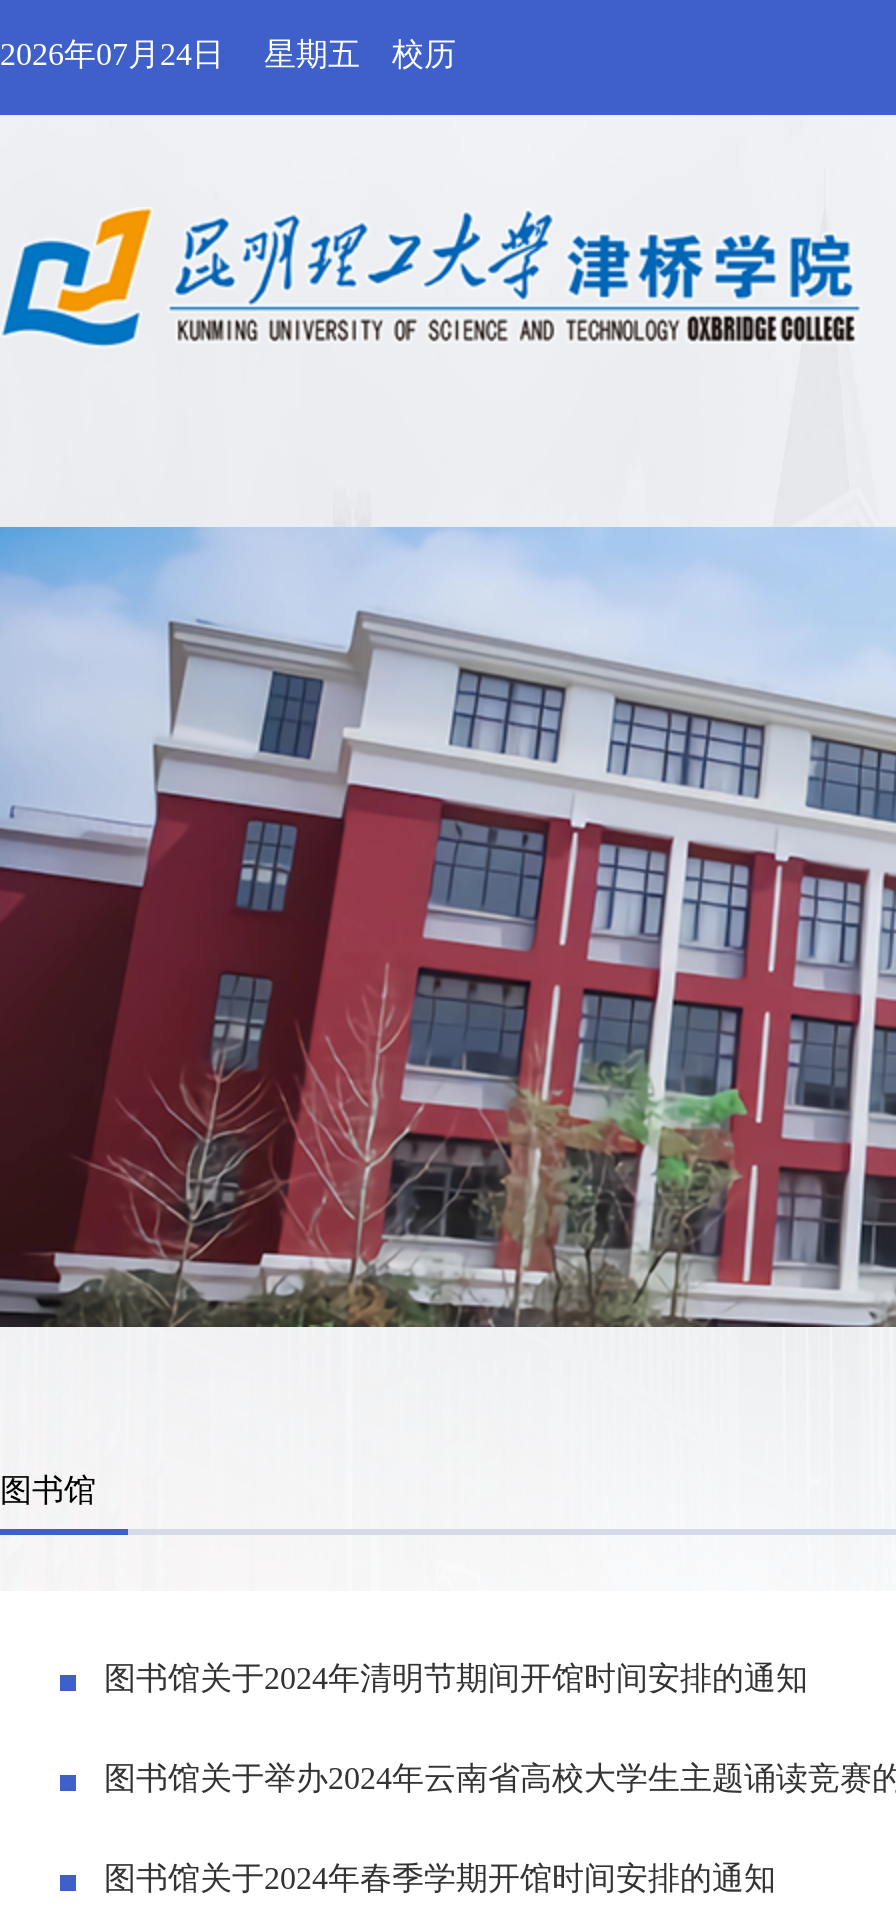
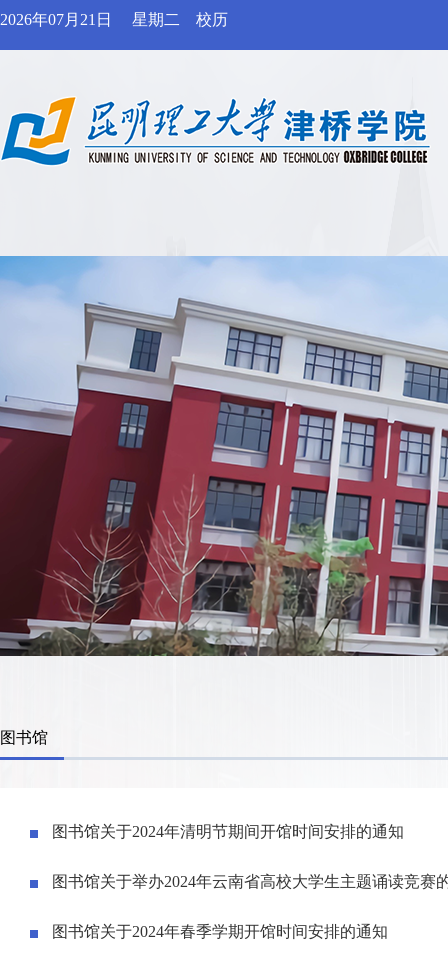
- 2026年07月24日
+ 2026年07月21日

- 星期五
+ 星期二
